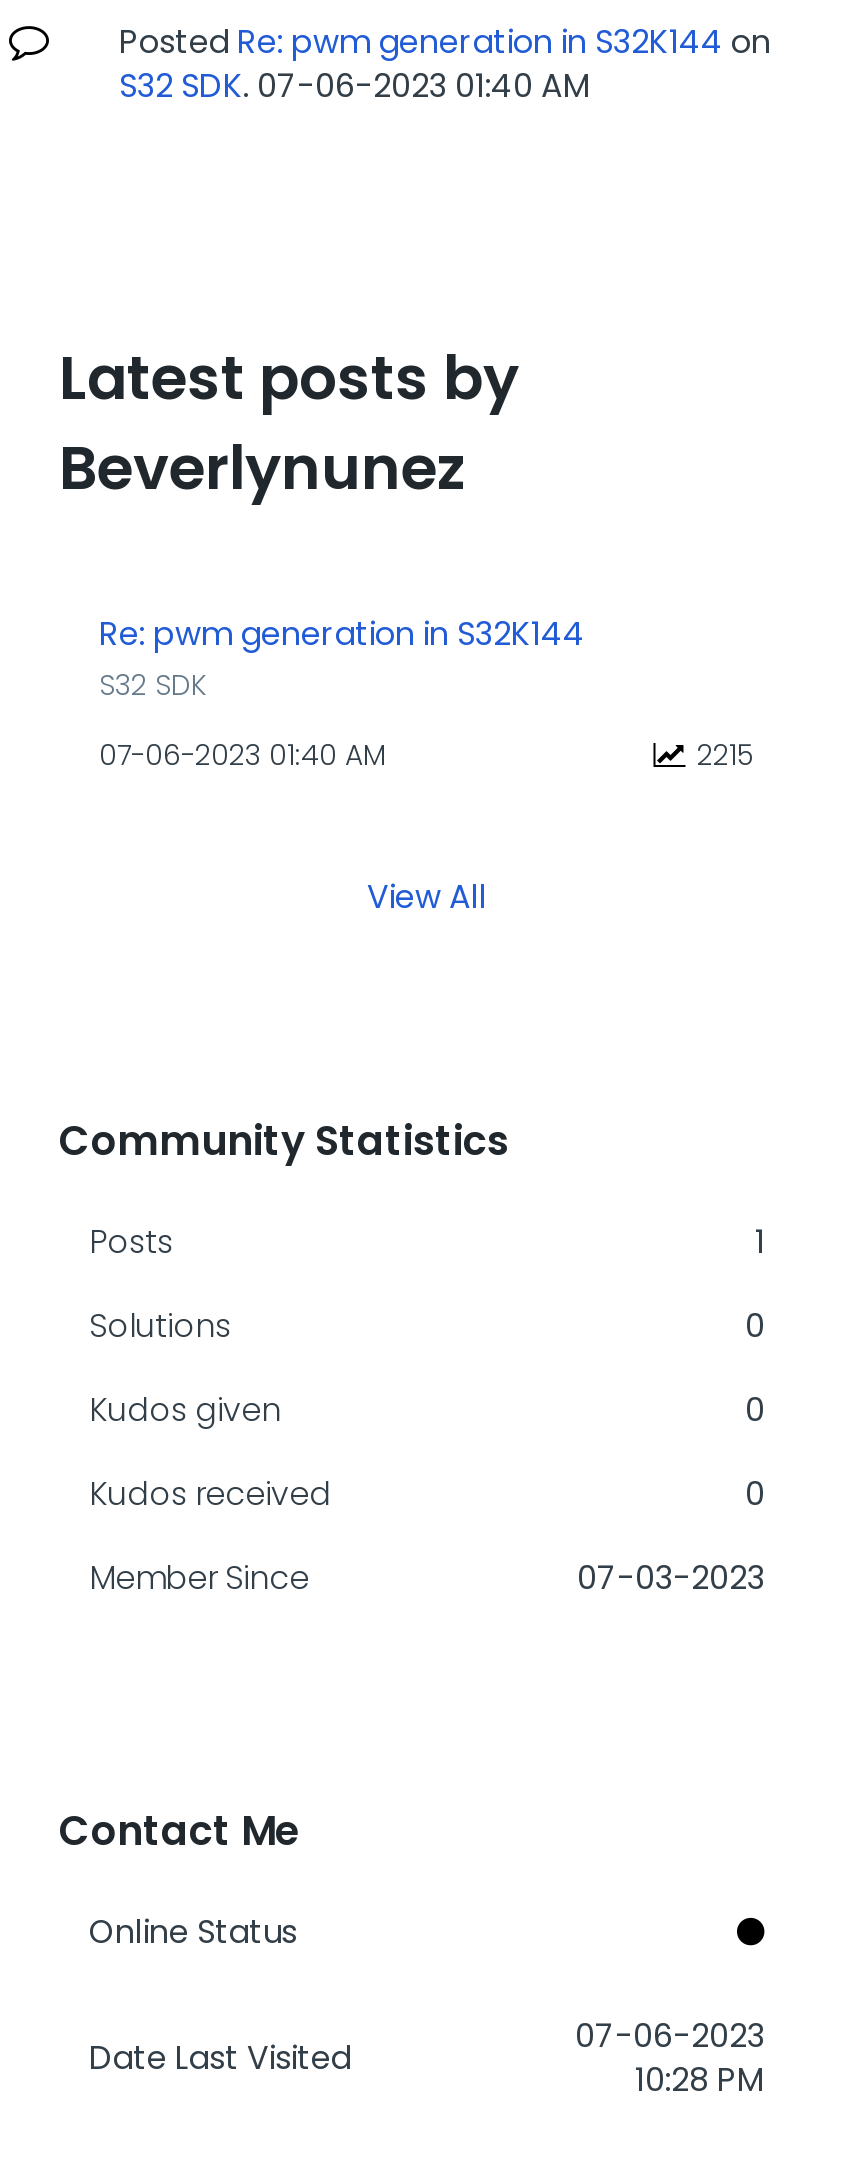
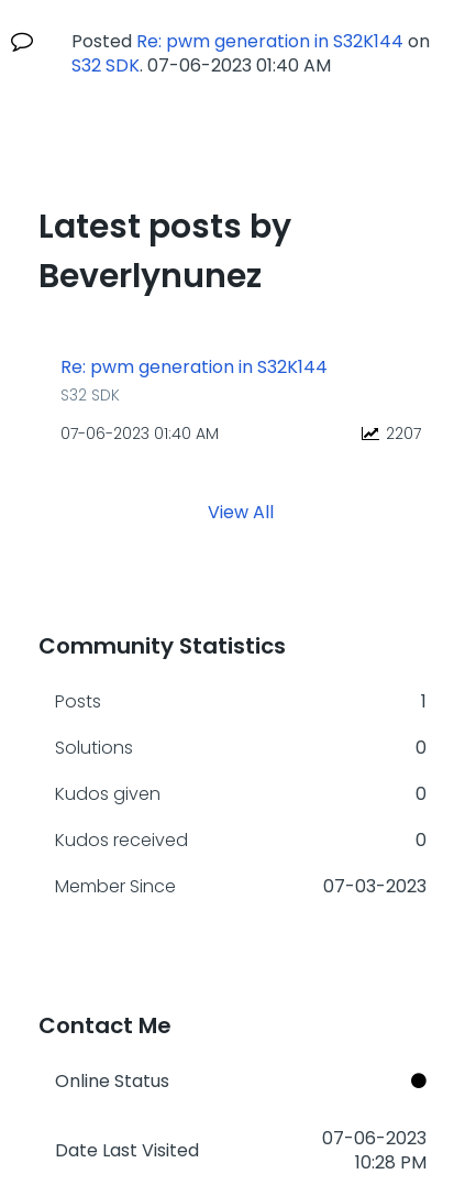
- 2215
+ 2207
